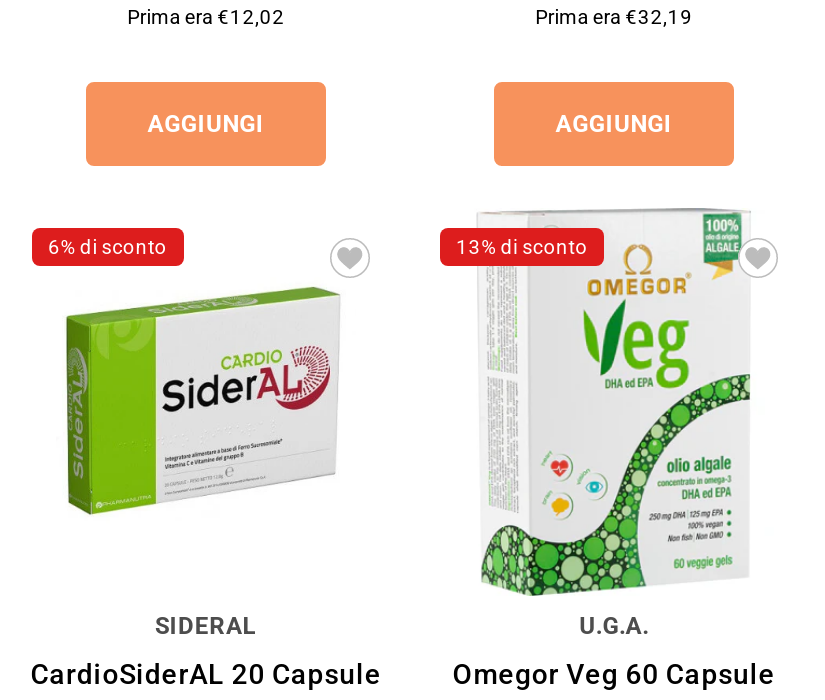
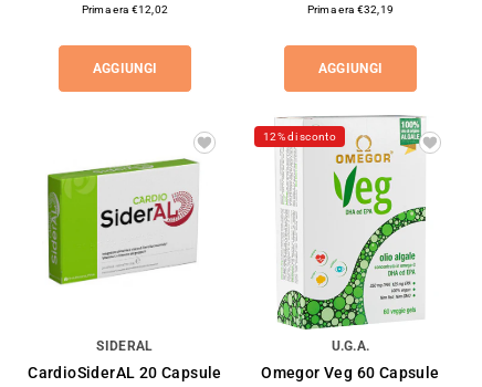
- 6% di sconto

- 13% di sconto
+ 12% di sconto
